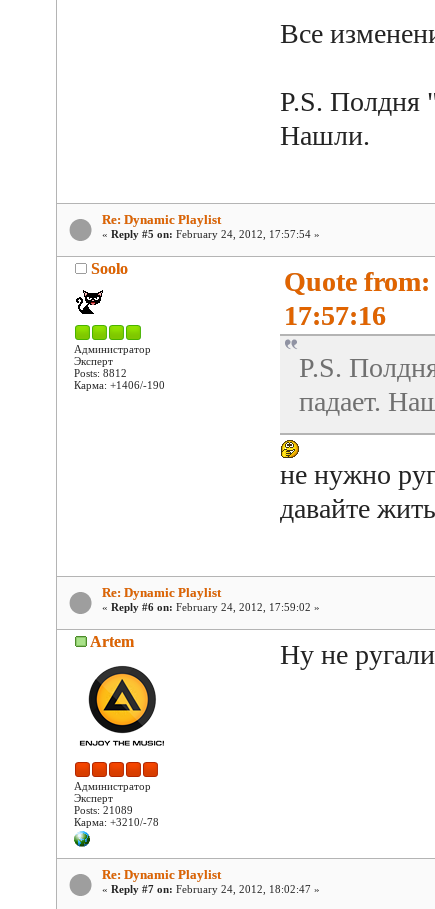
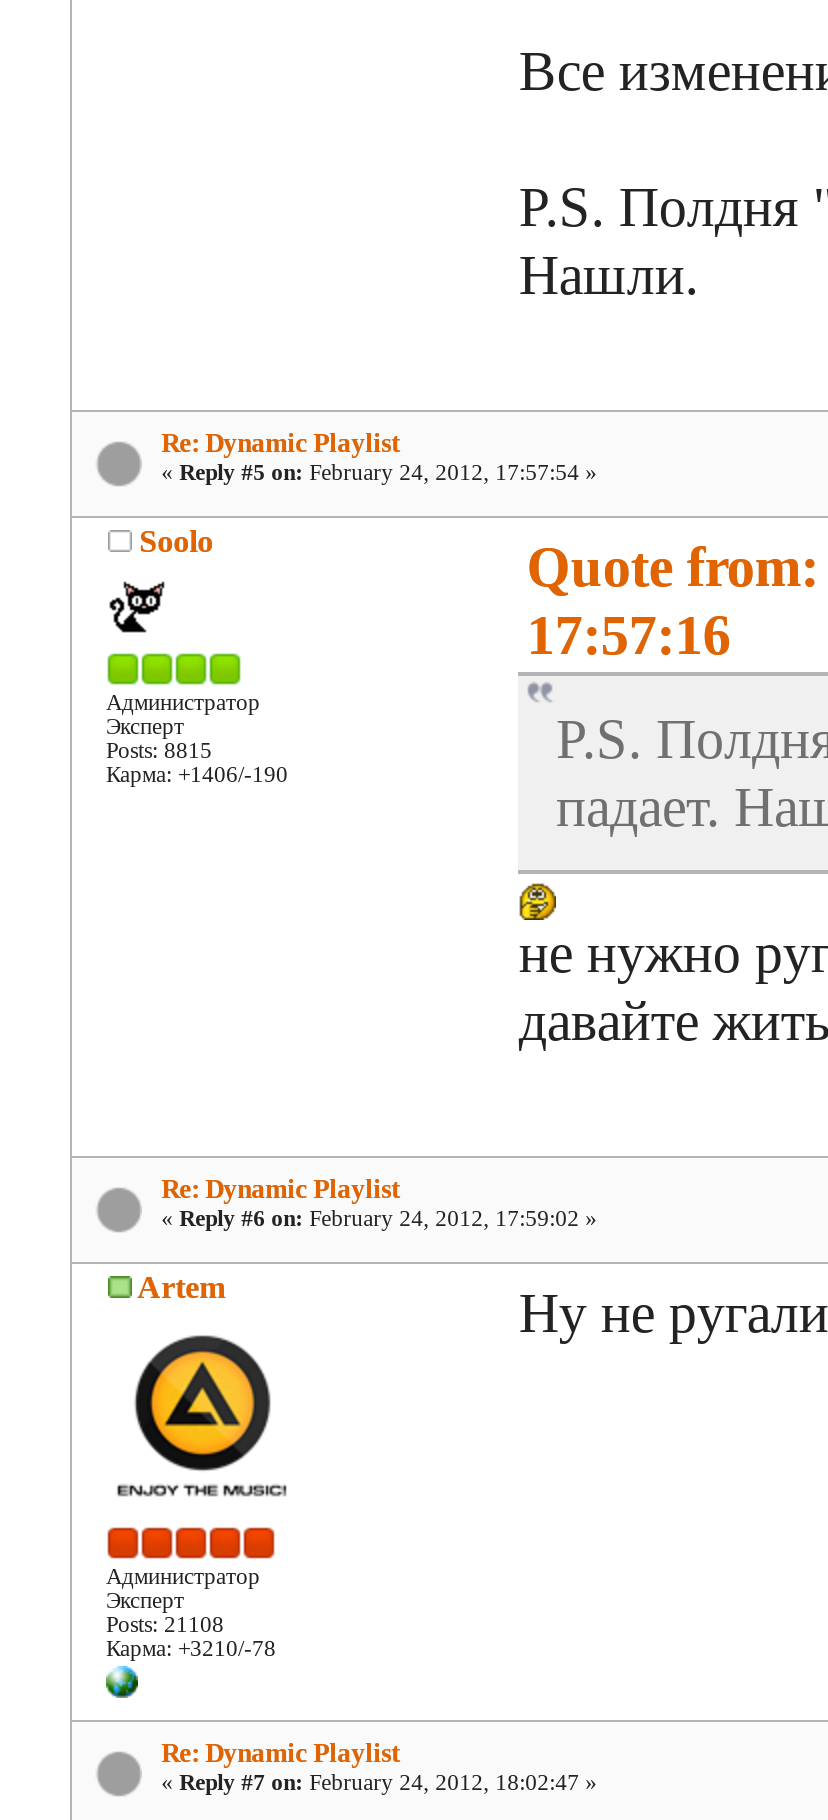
- Posts: 8812
+ Posts: 8815

- Posts: 21089
+ Posts: 21108
